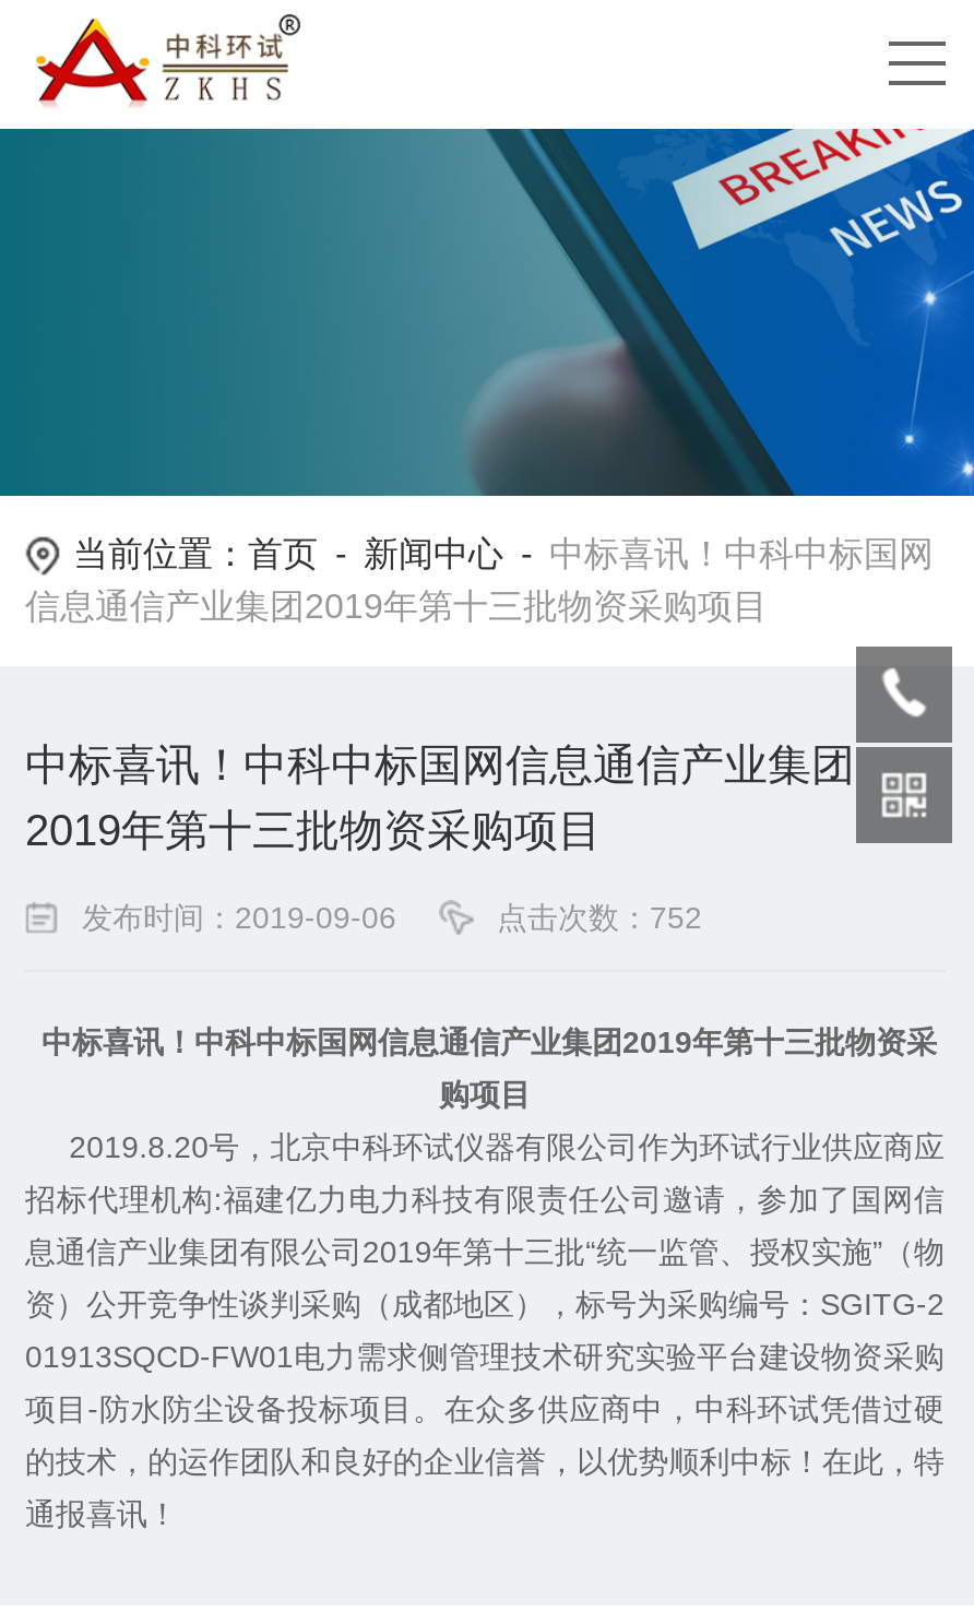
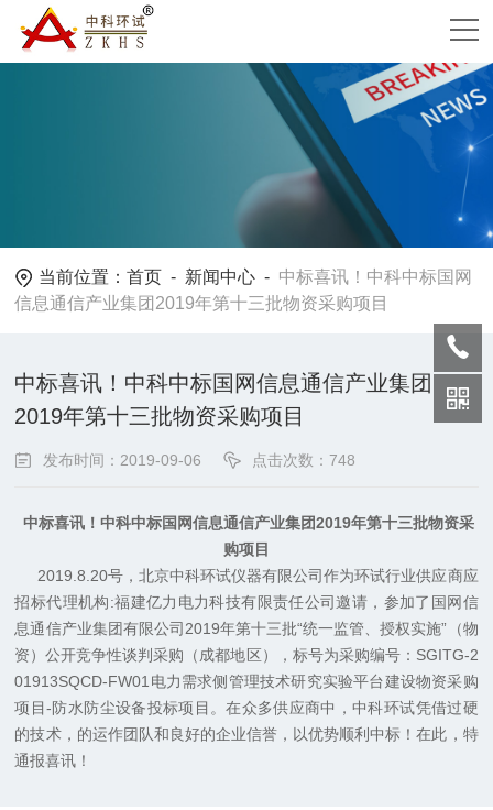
- 点击次数：752
+ 点击次数：748
